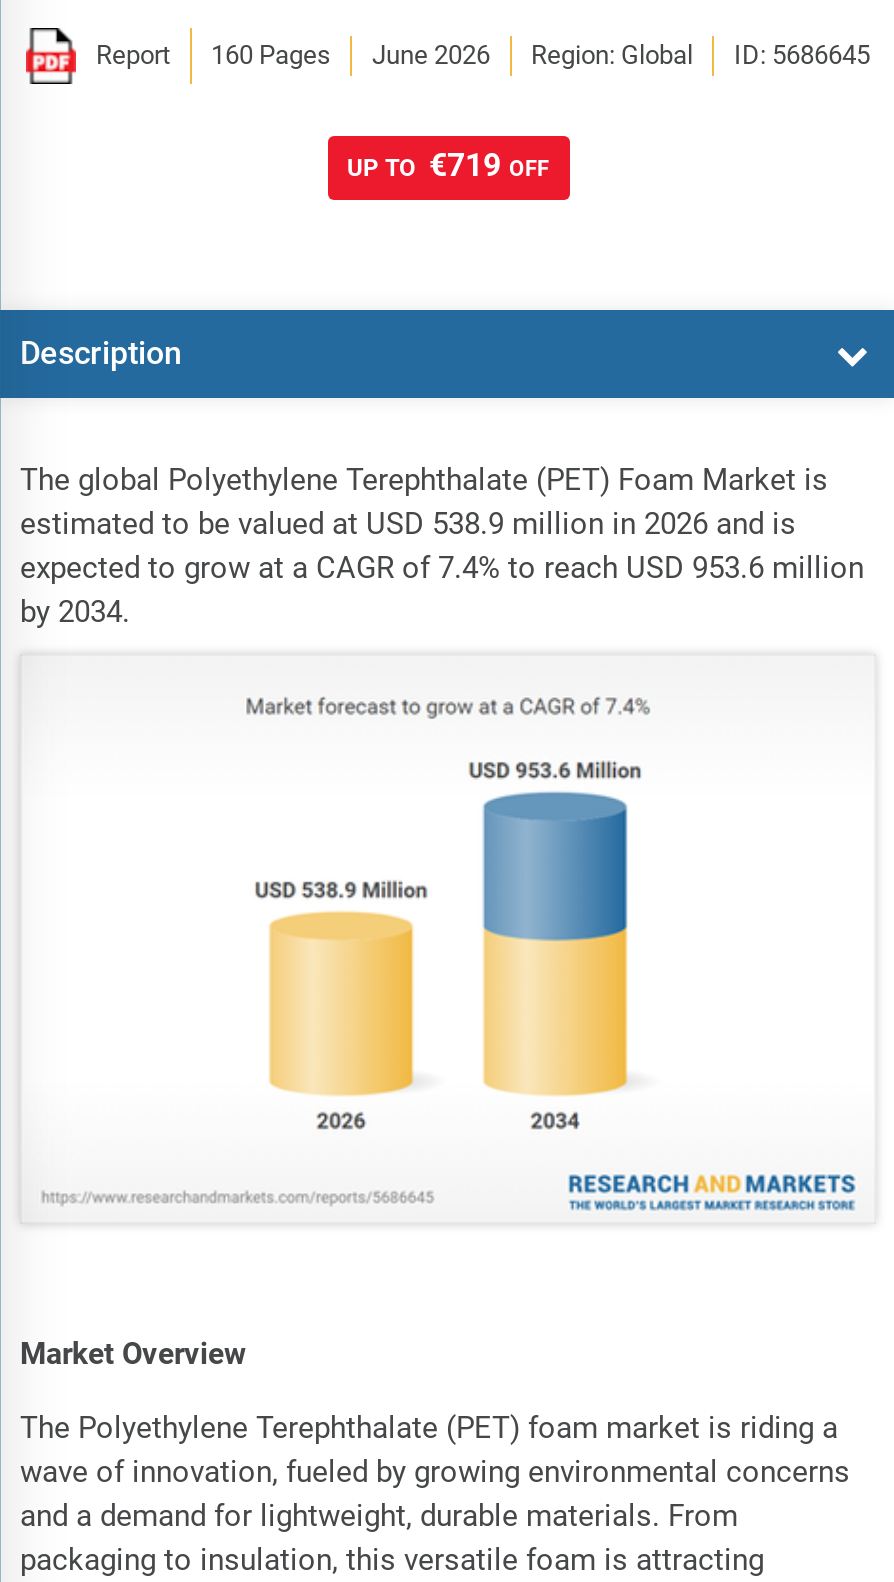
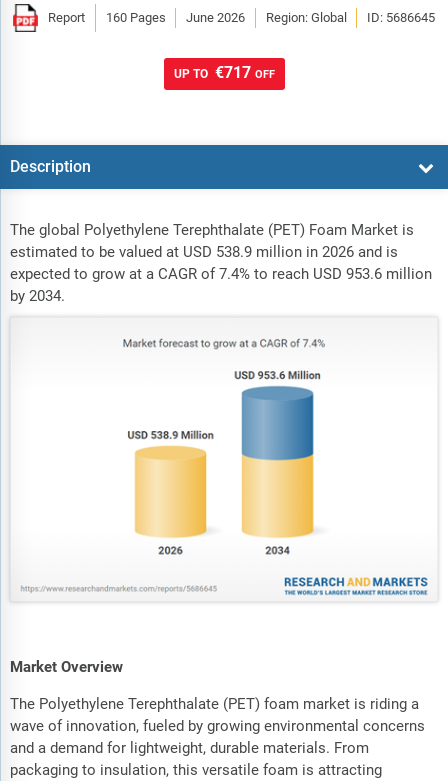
- UP TO €719 OFF
+ UP TO €717 OFF
